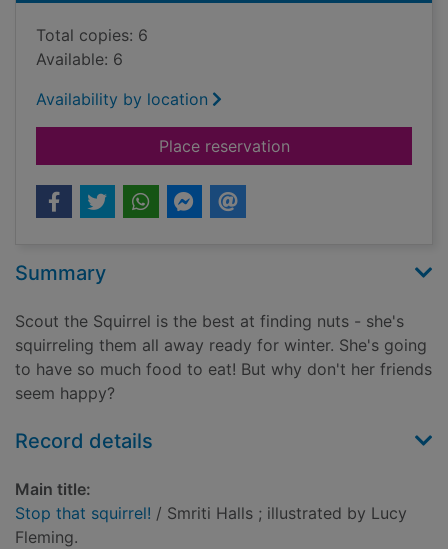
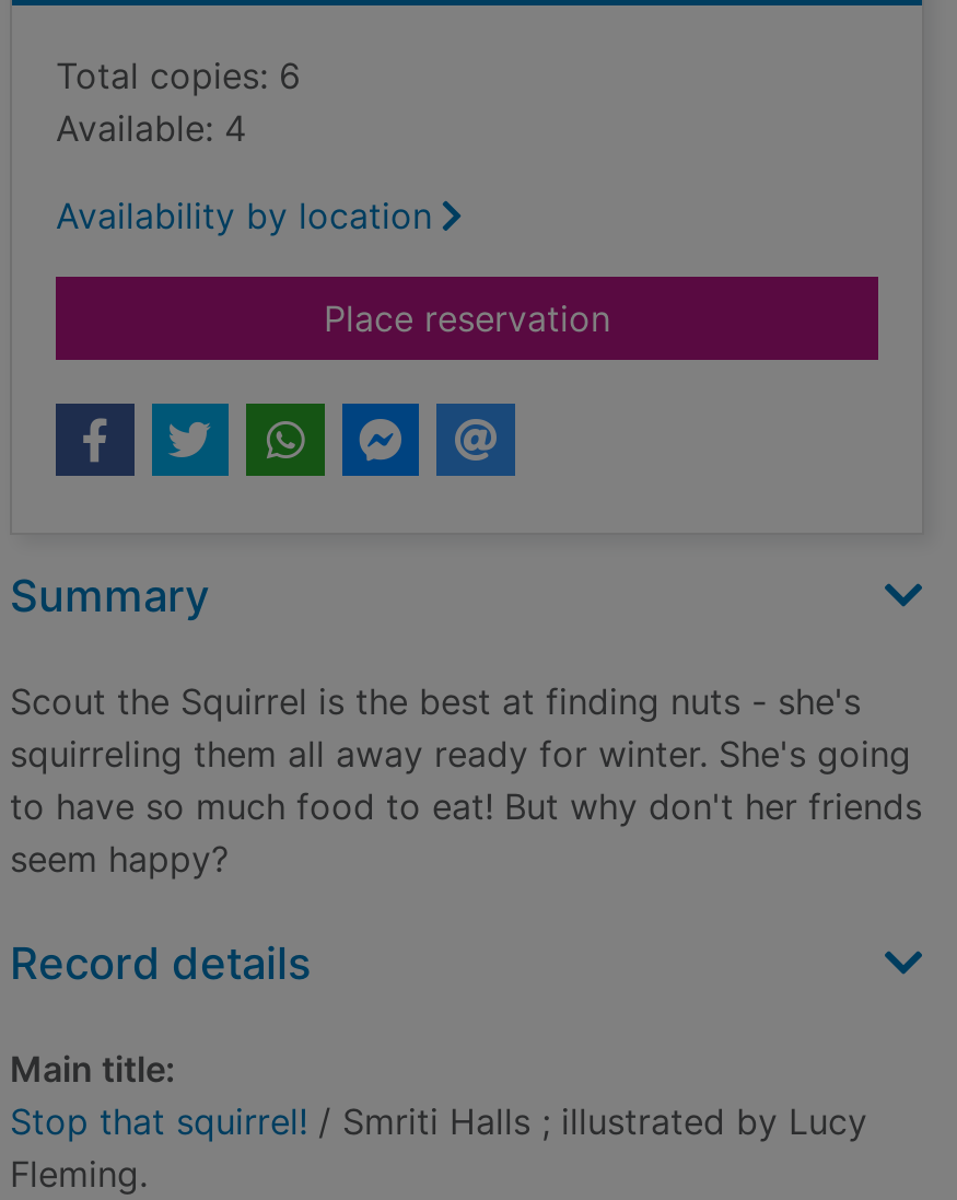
- Available: 6
+ Available: 4
